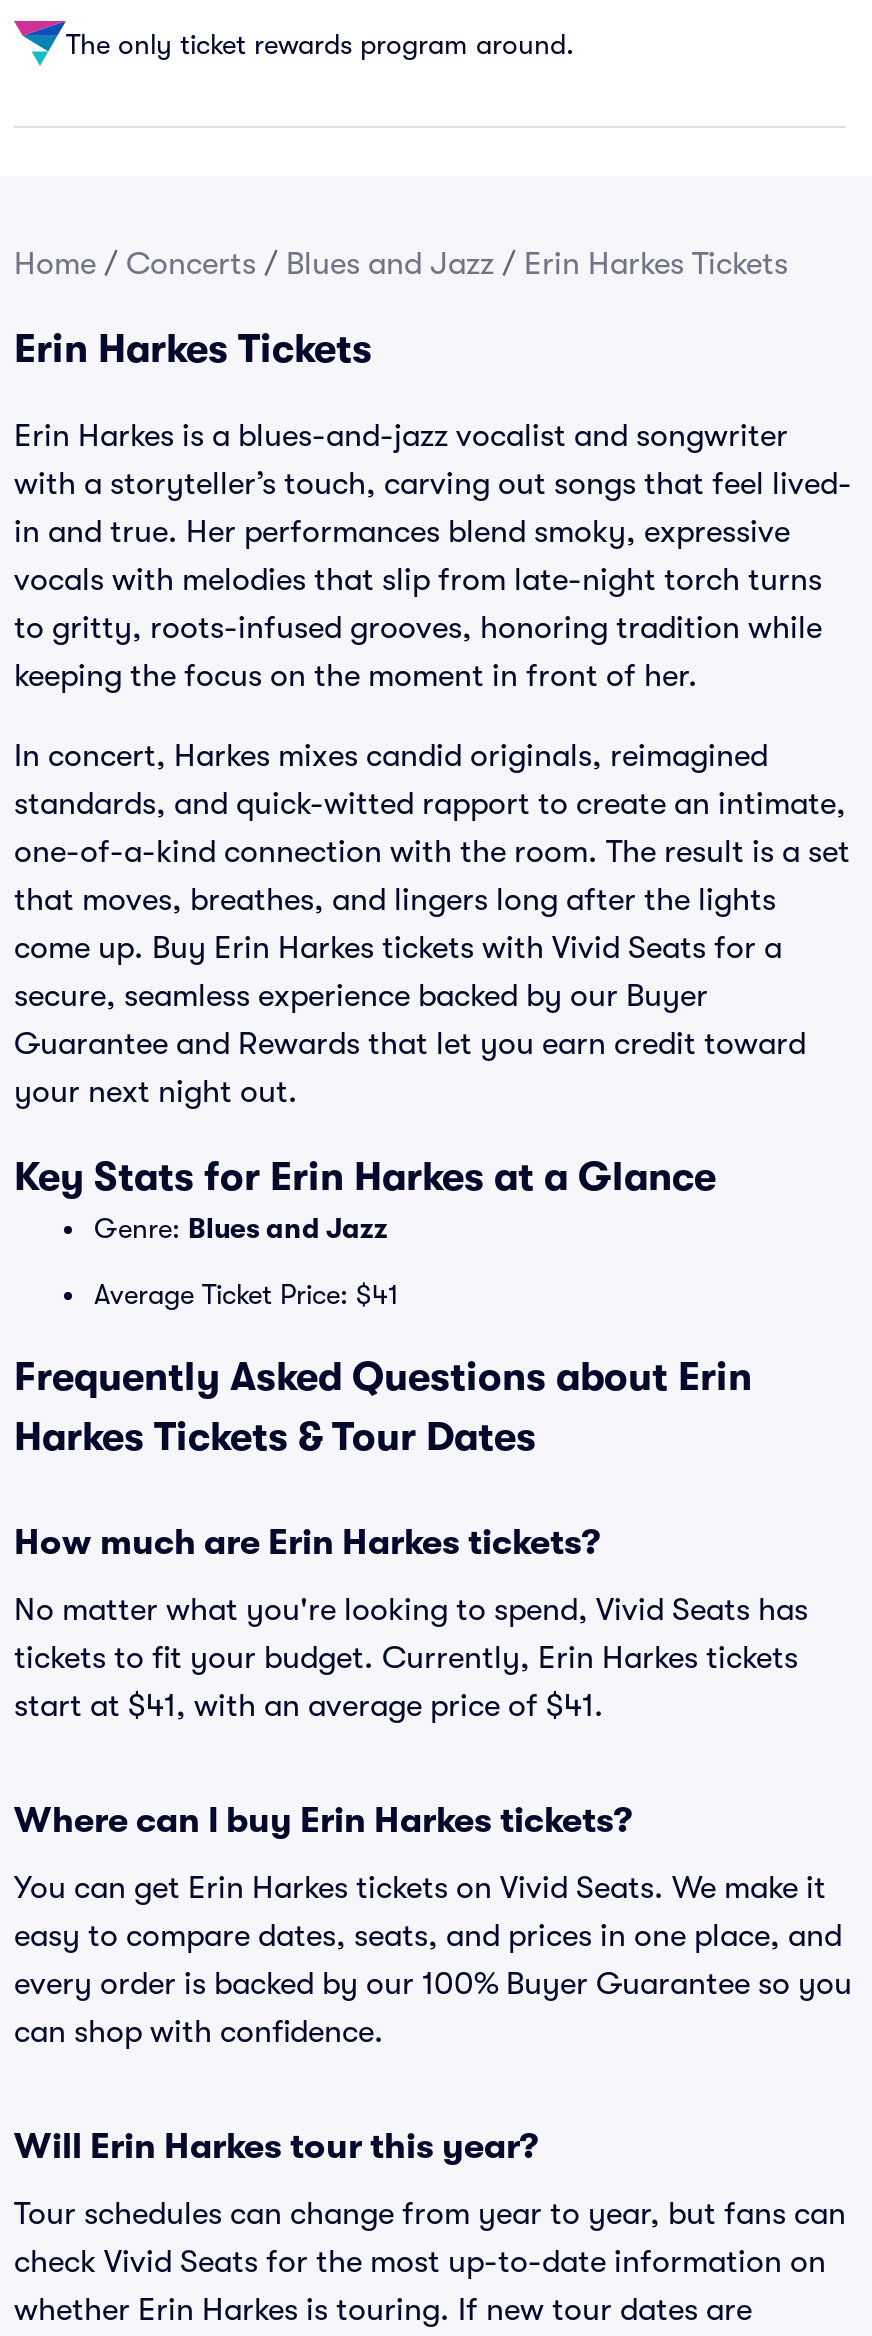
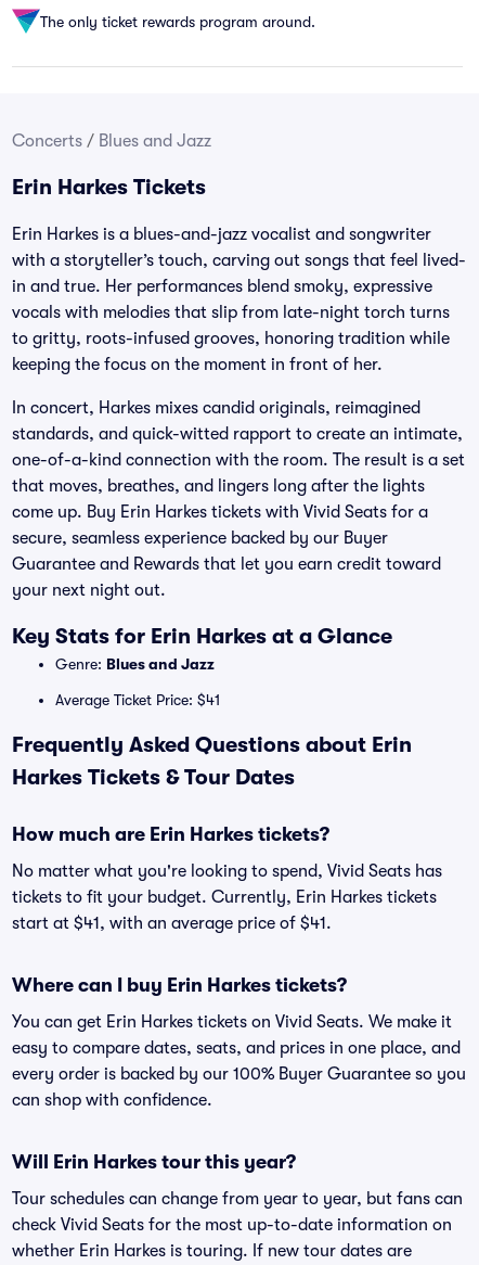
- Home / Concerts / Blues and Jazz / Erin Harkes Tickets
+ Concerts / Blues and Jazz
